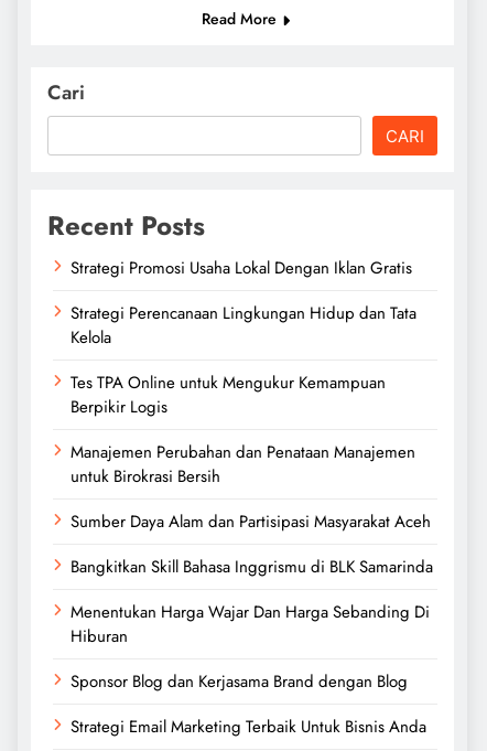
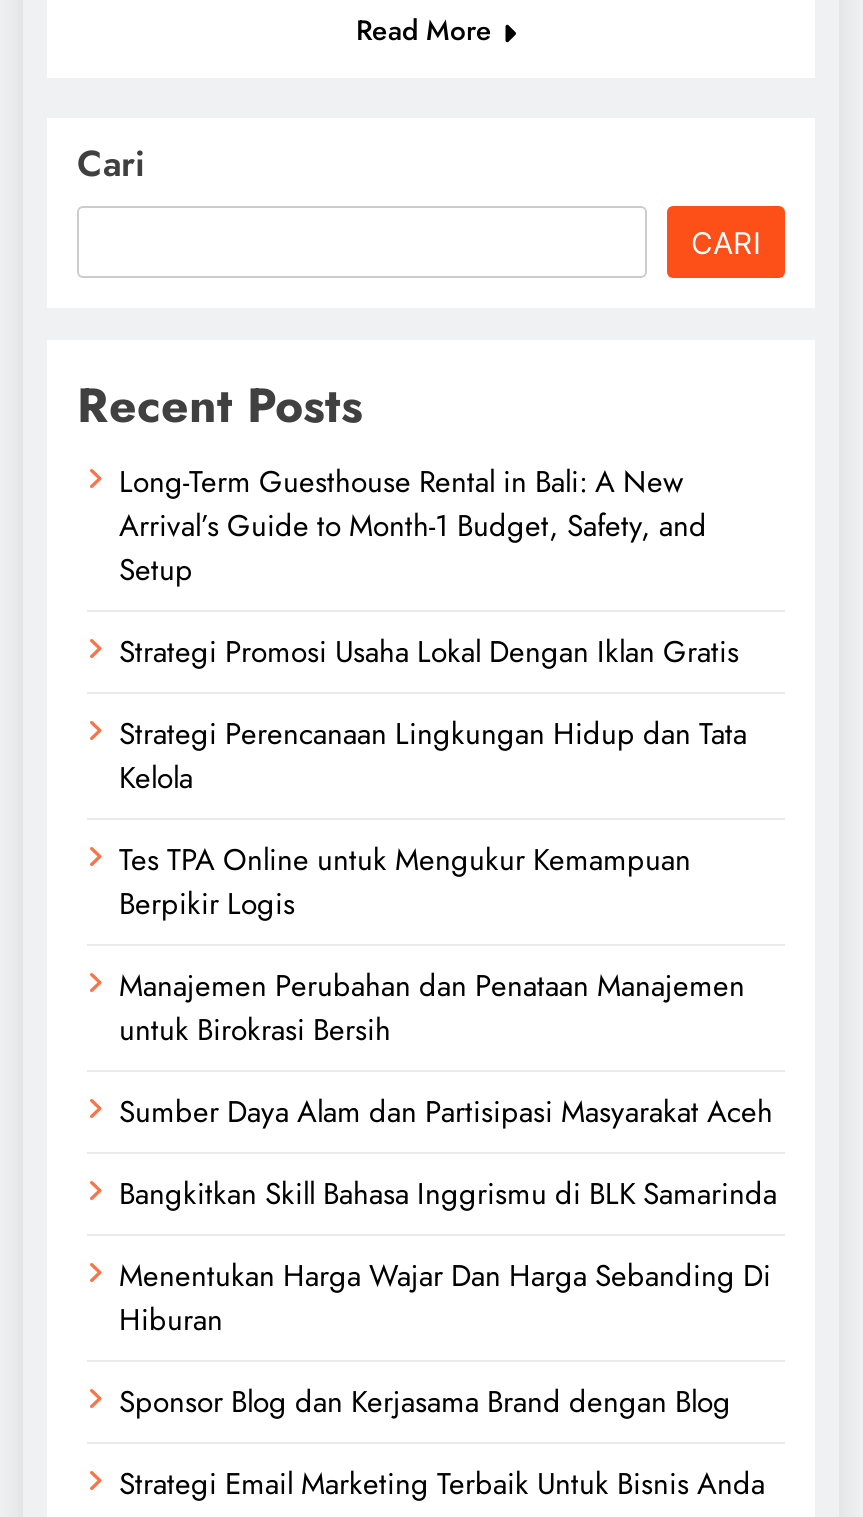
+ Long-Term Guesthouse Rental in Bali: A New
+ Arrival’s Guide to Month-1 Budget, Safety, and
+ Setup
